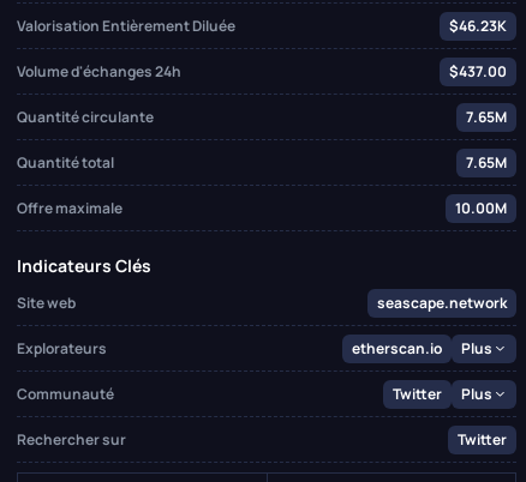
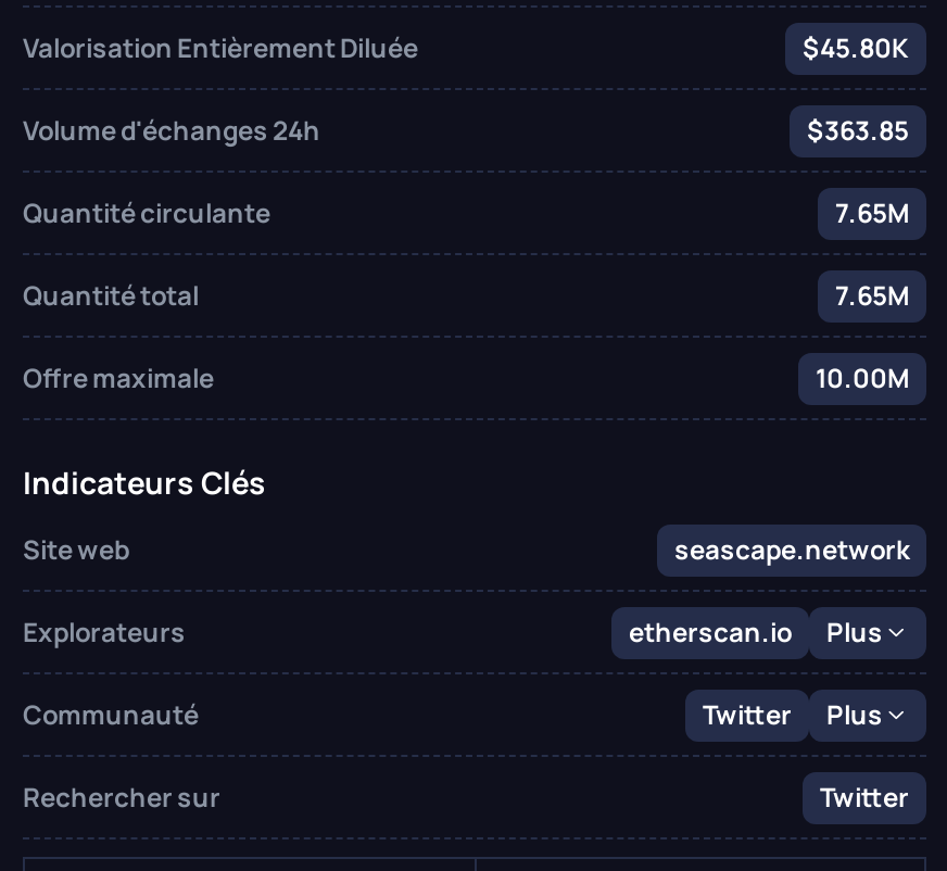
- $46.23K
+ $45.80K

- $437.00
+ $363.85
